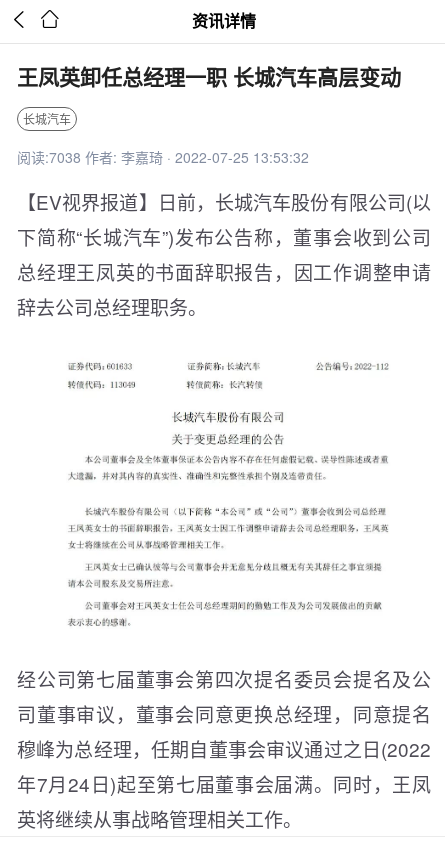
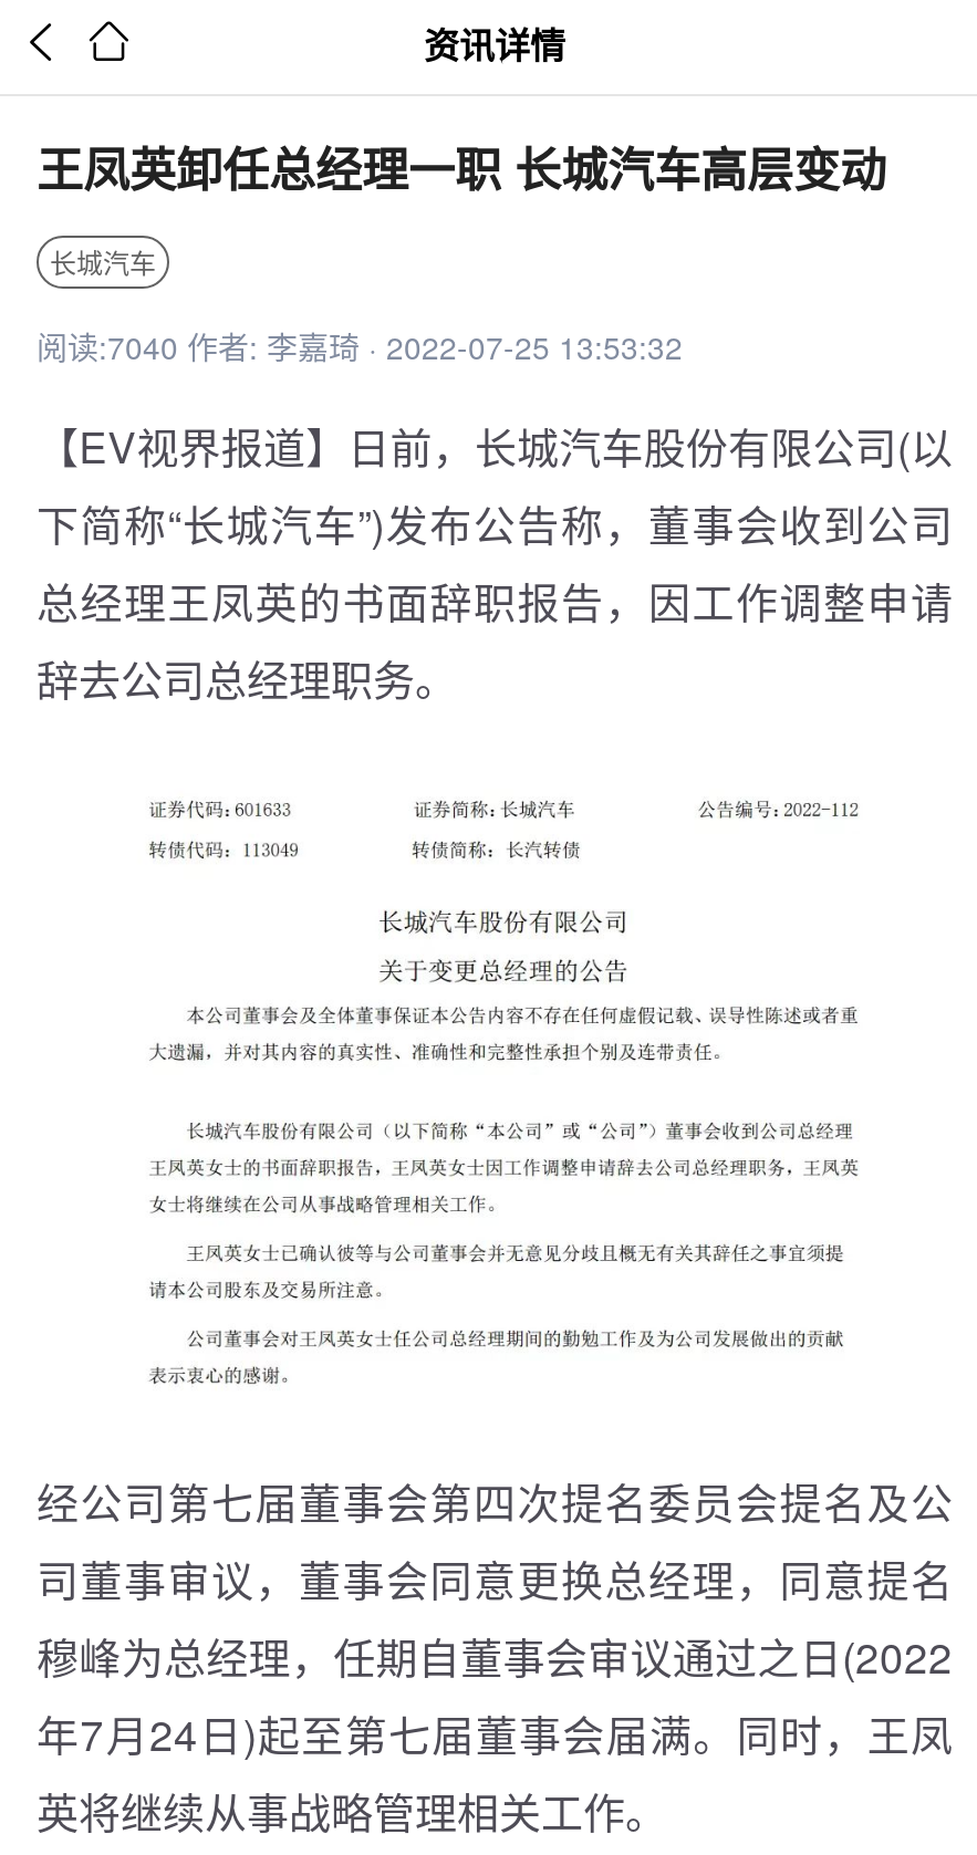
- 阅读:7038 作者: 李嘉琦 · 2022-07-25 13:53:32
+ 阅读:7040 作者: 李嘉琦 · 2022-07-25 13:53:32
